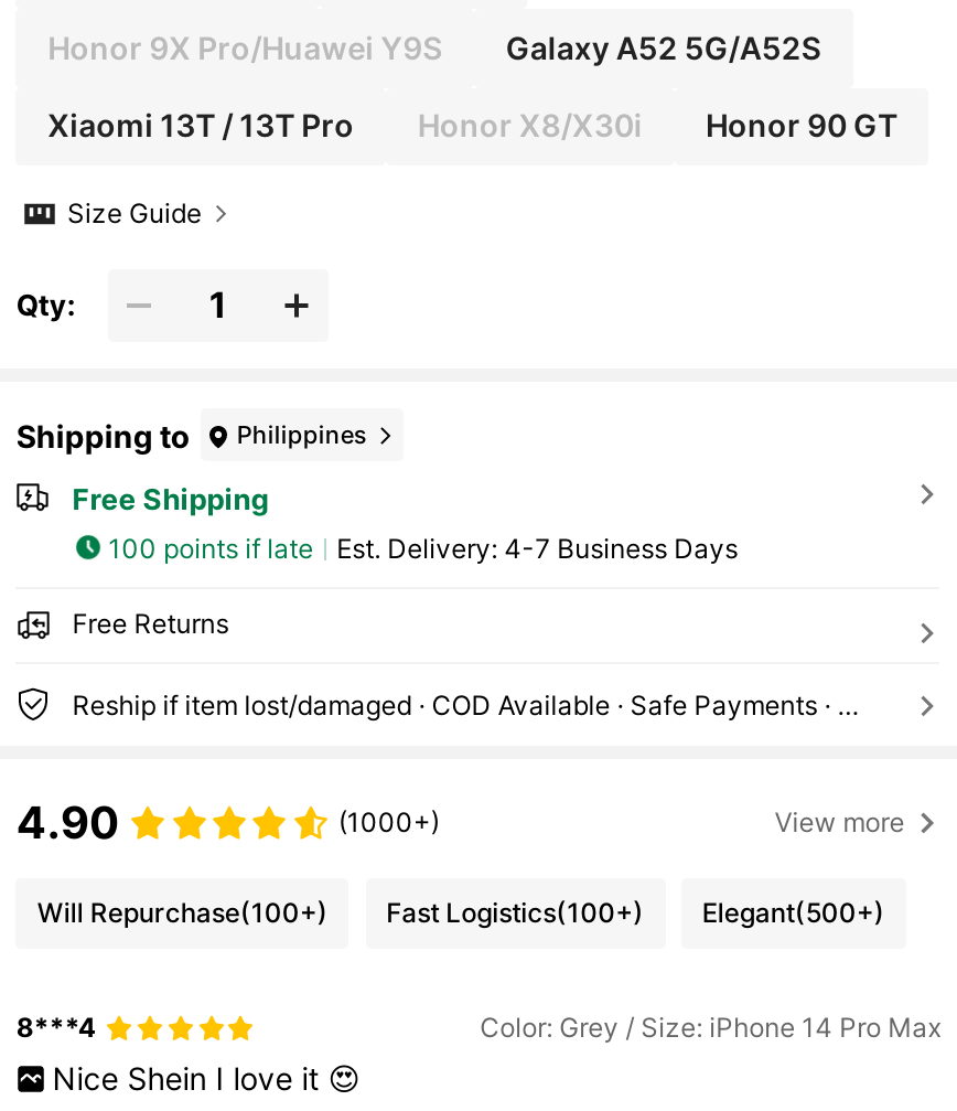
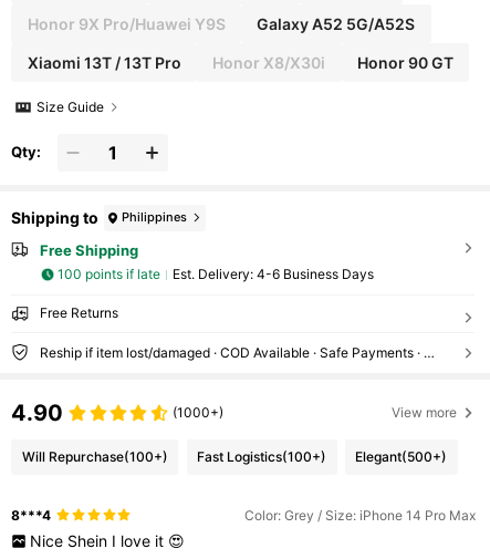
- Est. Delivery: 4-7 Business Days
+ Est. Delivery: 4-6 Business Days
